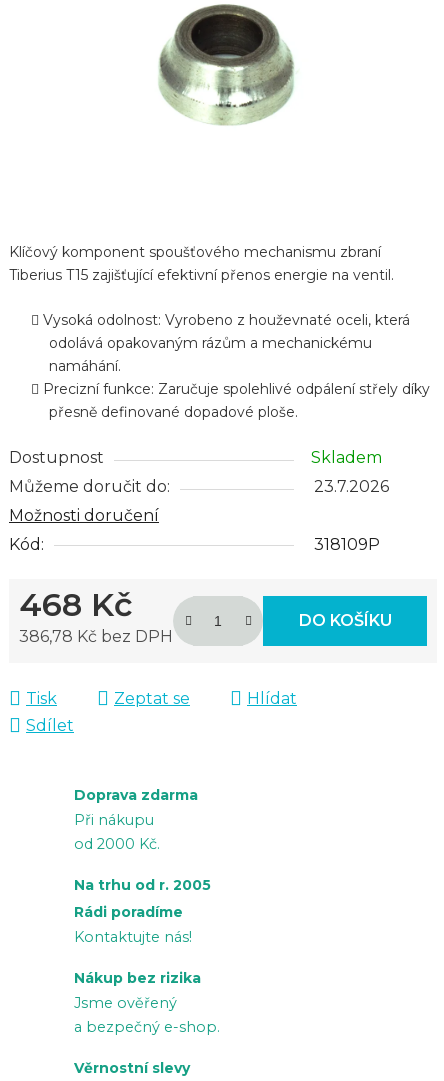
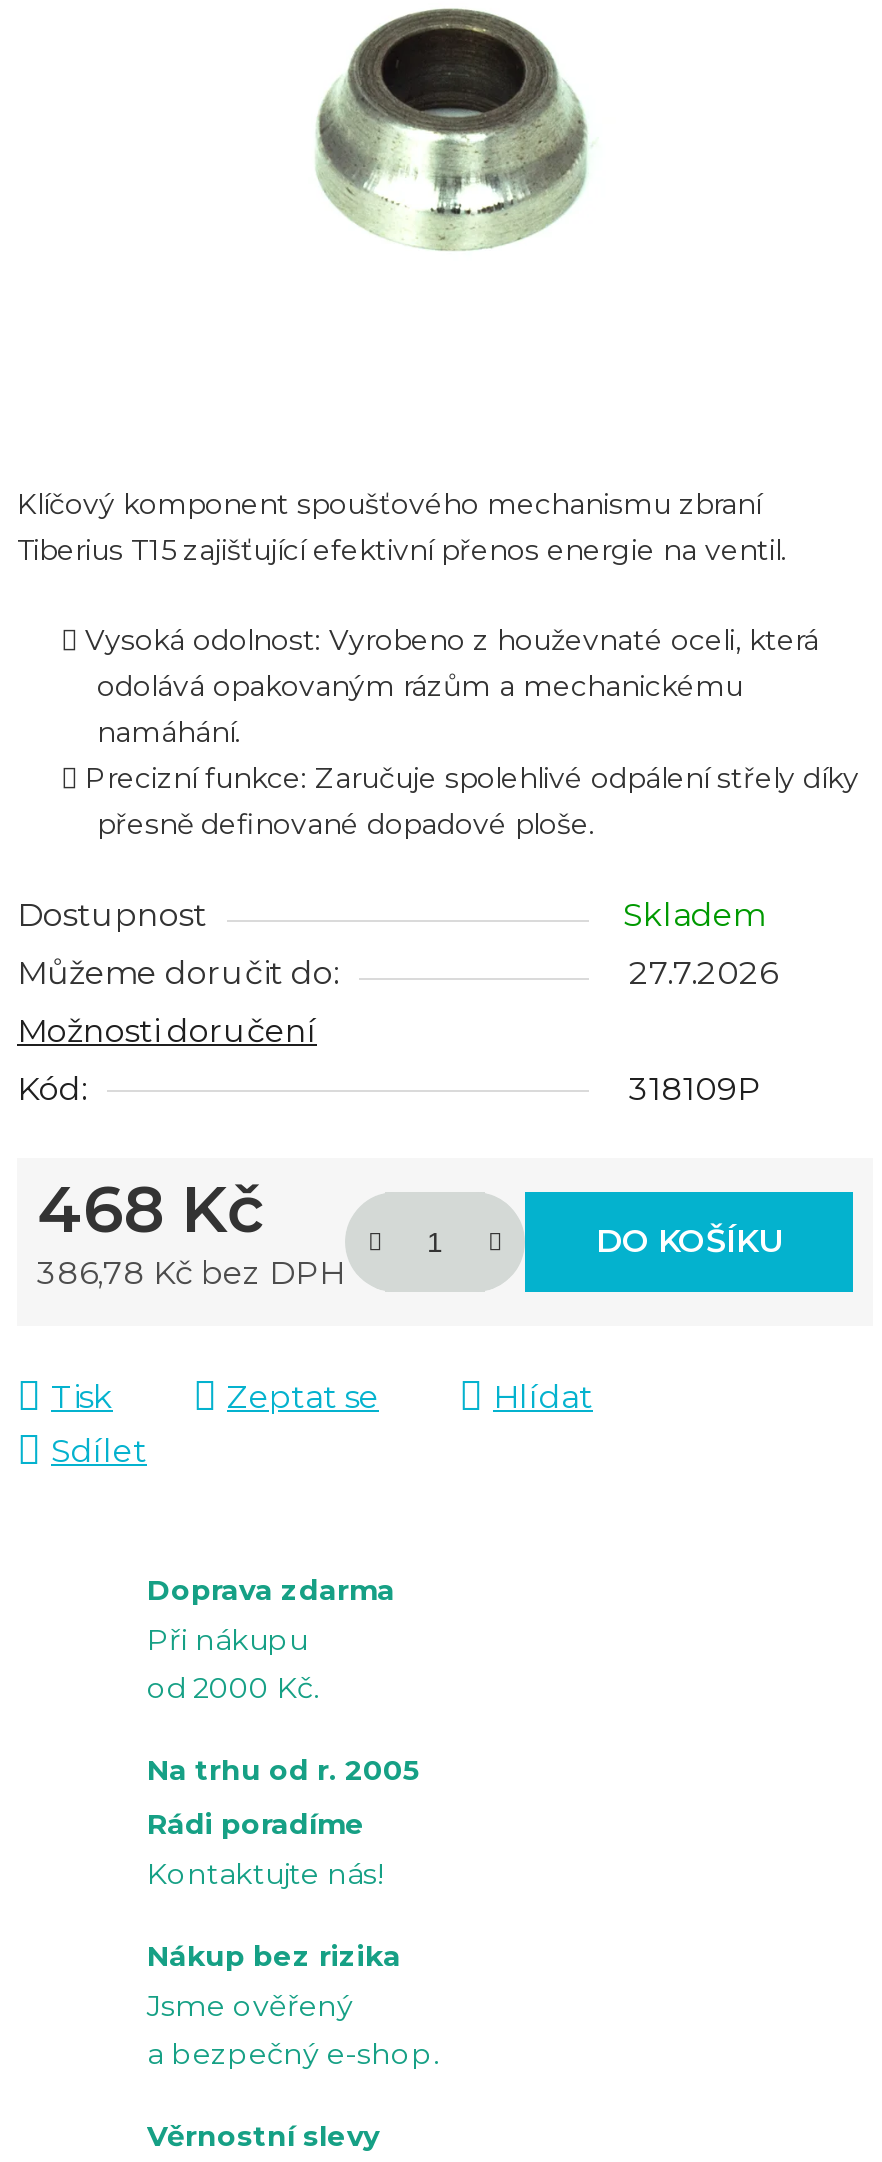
- 23.7.2026
+ 27.7.2026
